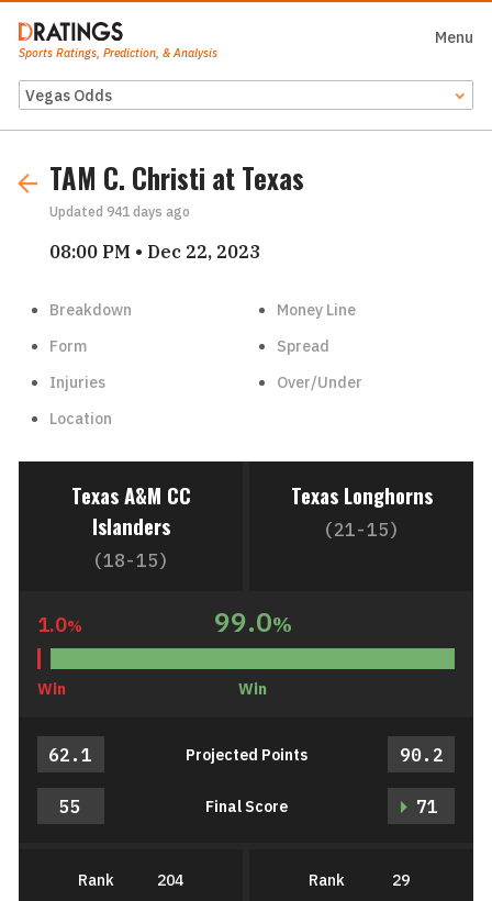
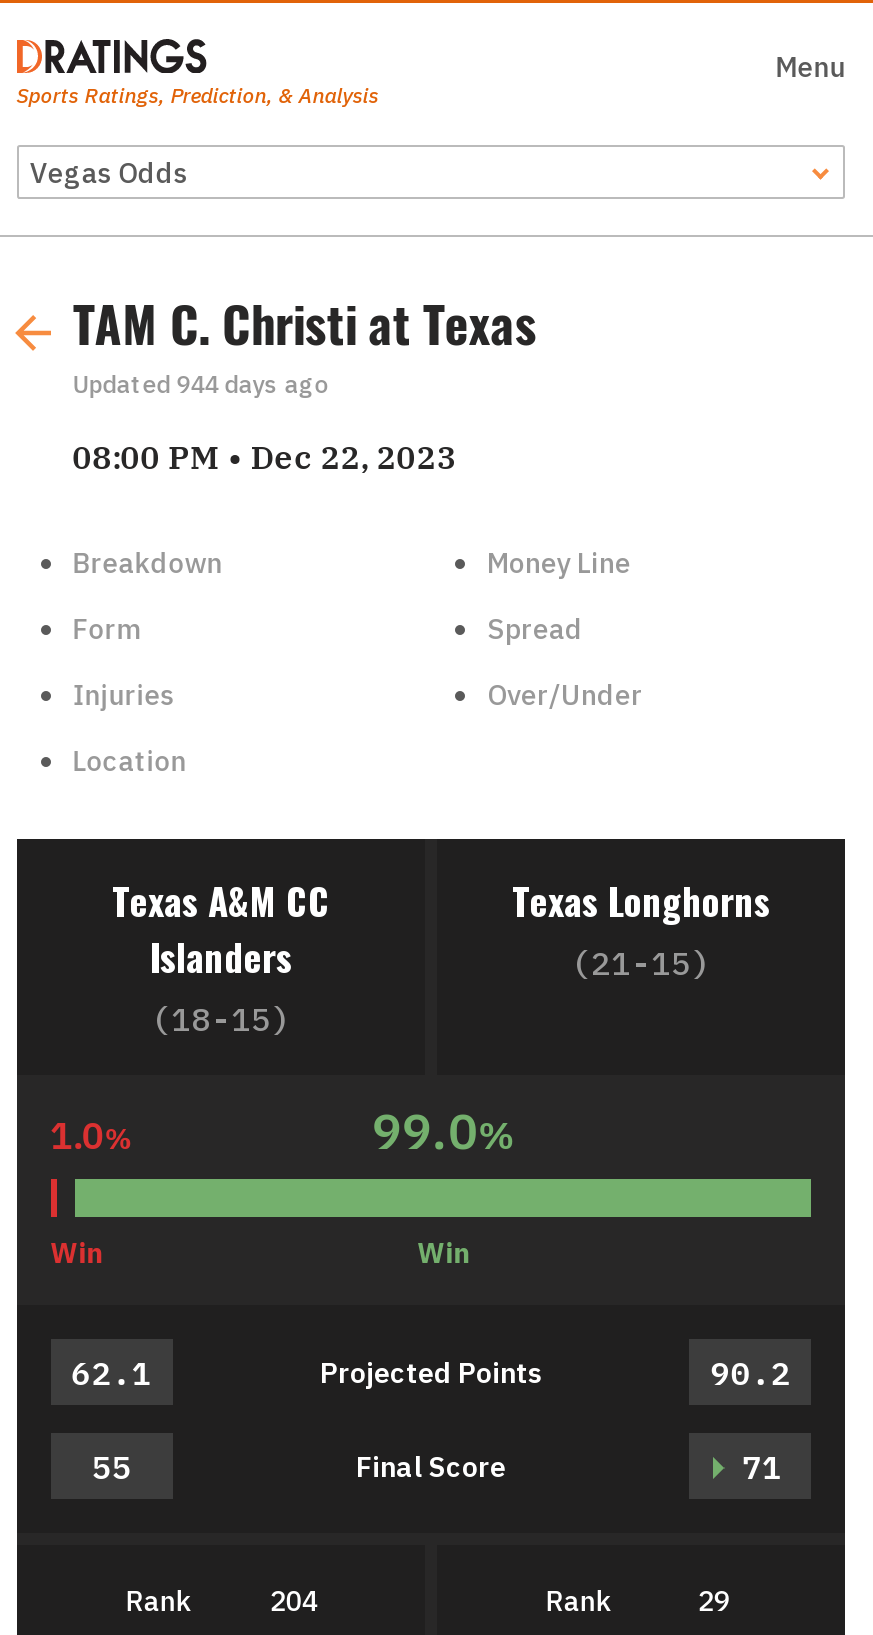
- Updated 941 days ago
+ Updated 944 days ago
